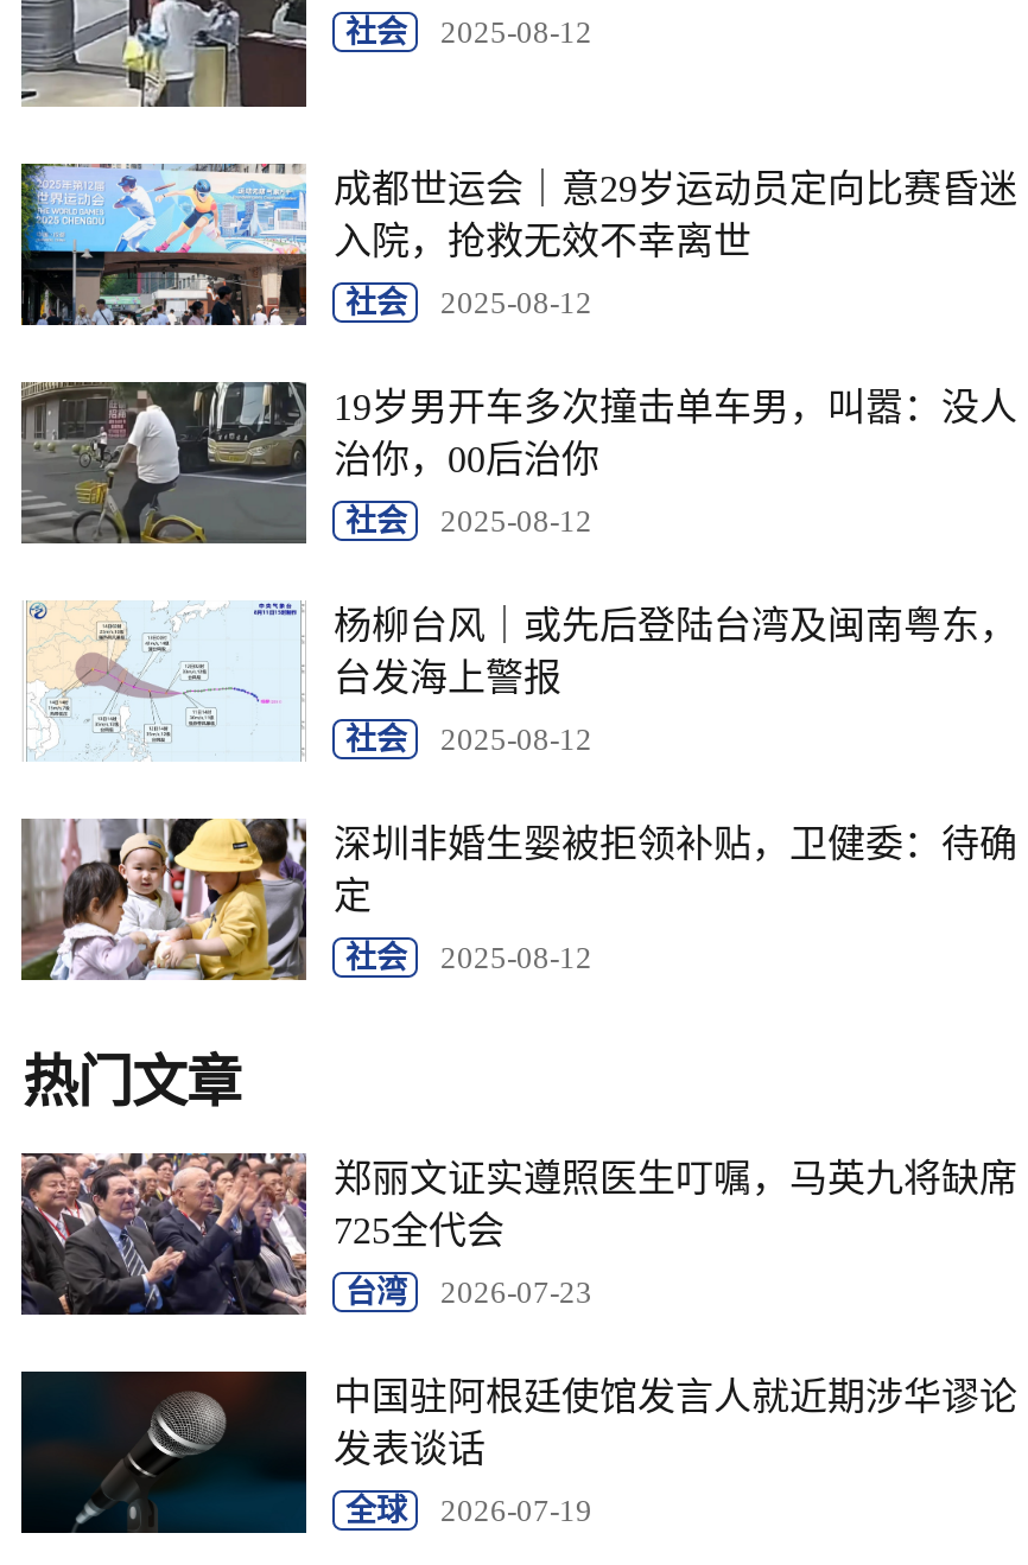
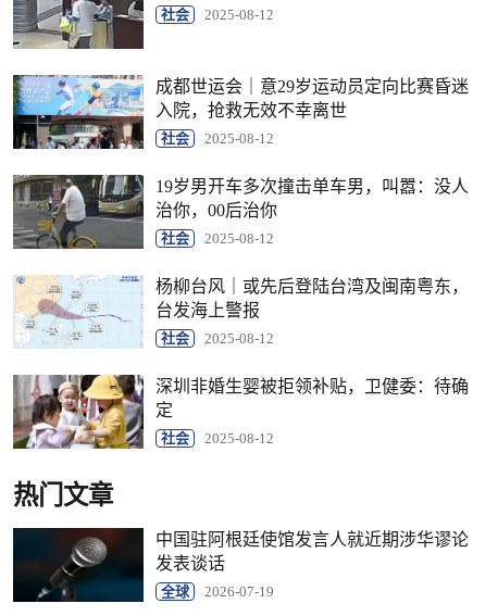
- [image]
- 郑丽文证实遵照医生叮嘱，马英九将缺席
- 725全代会
- 台湾
- 2026-07-23
